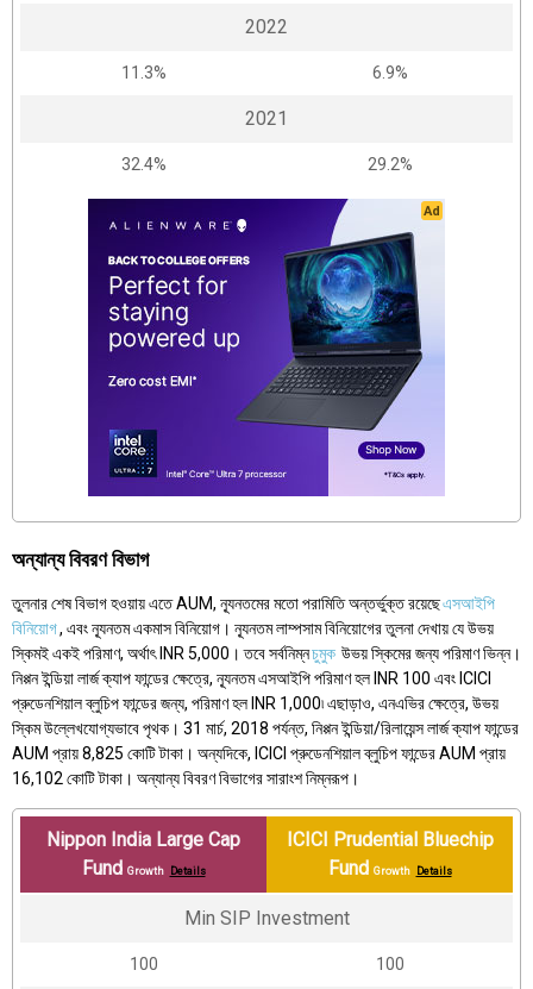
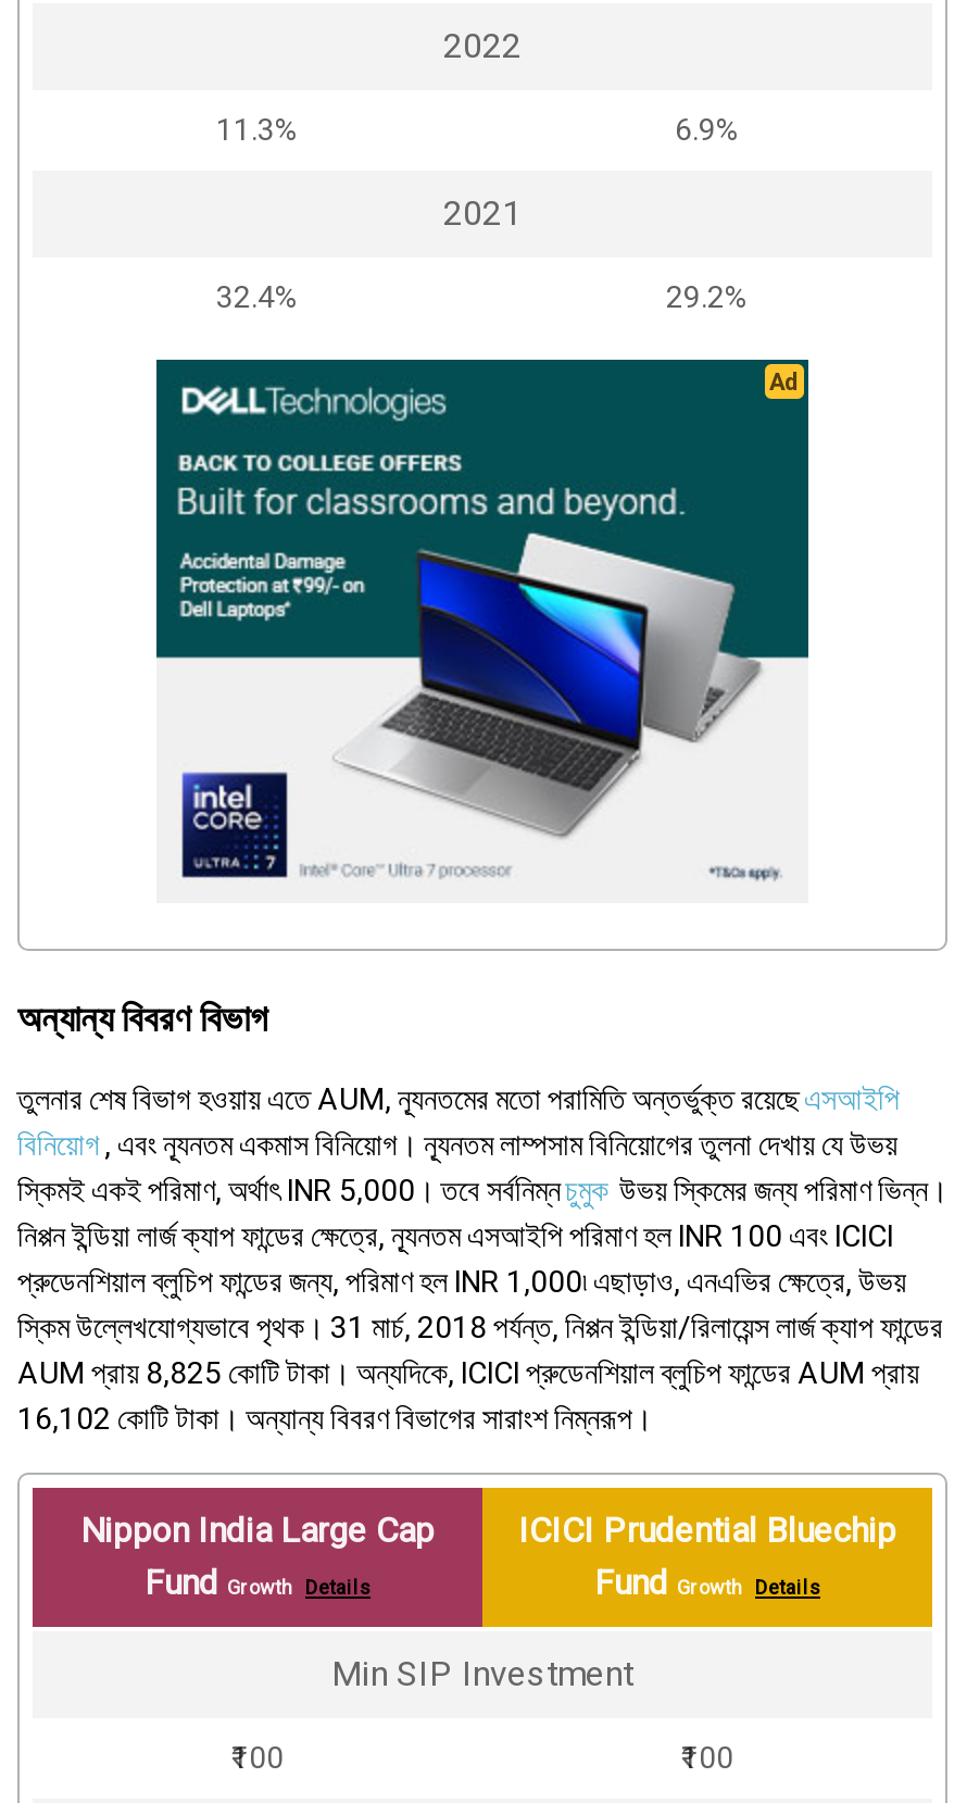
- [image]
+ [image]
